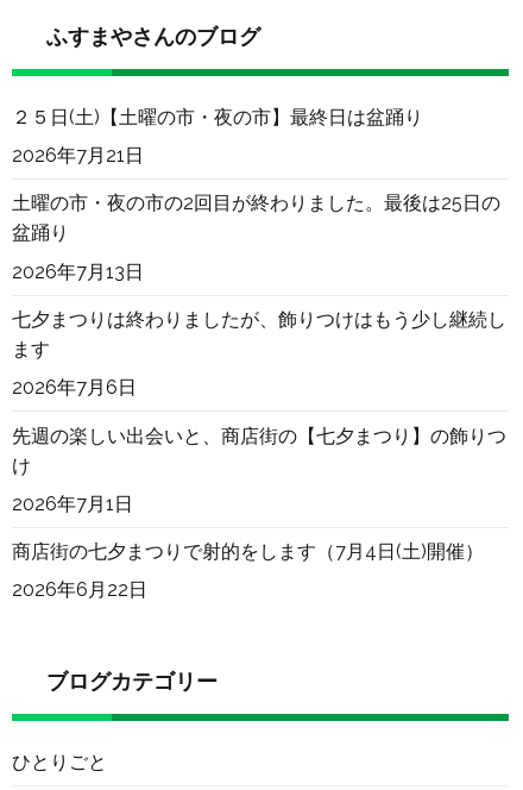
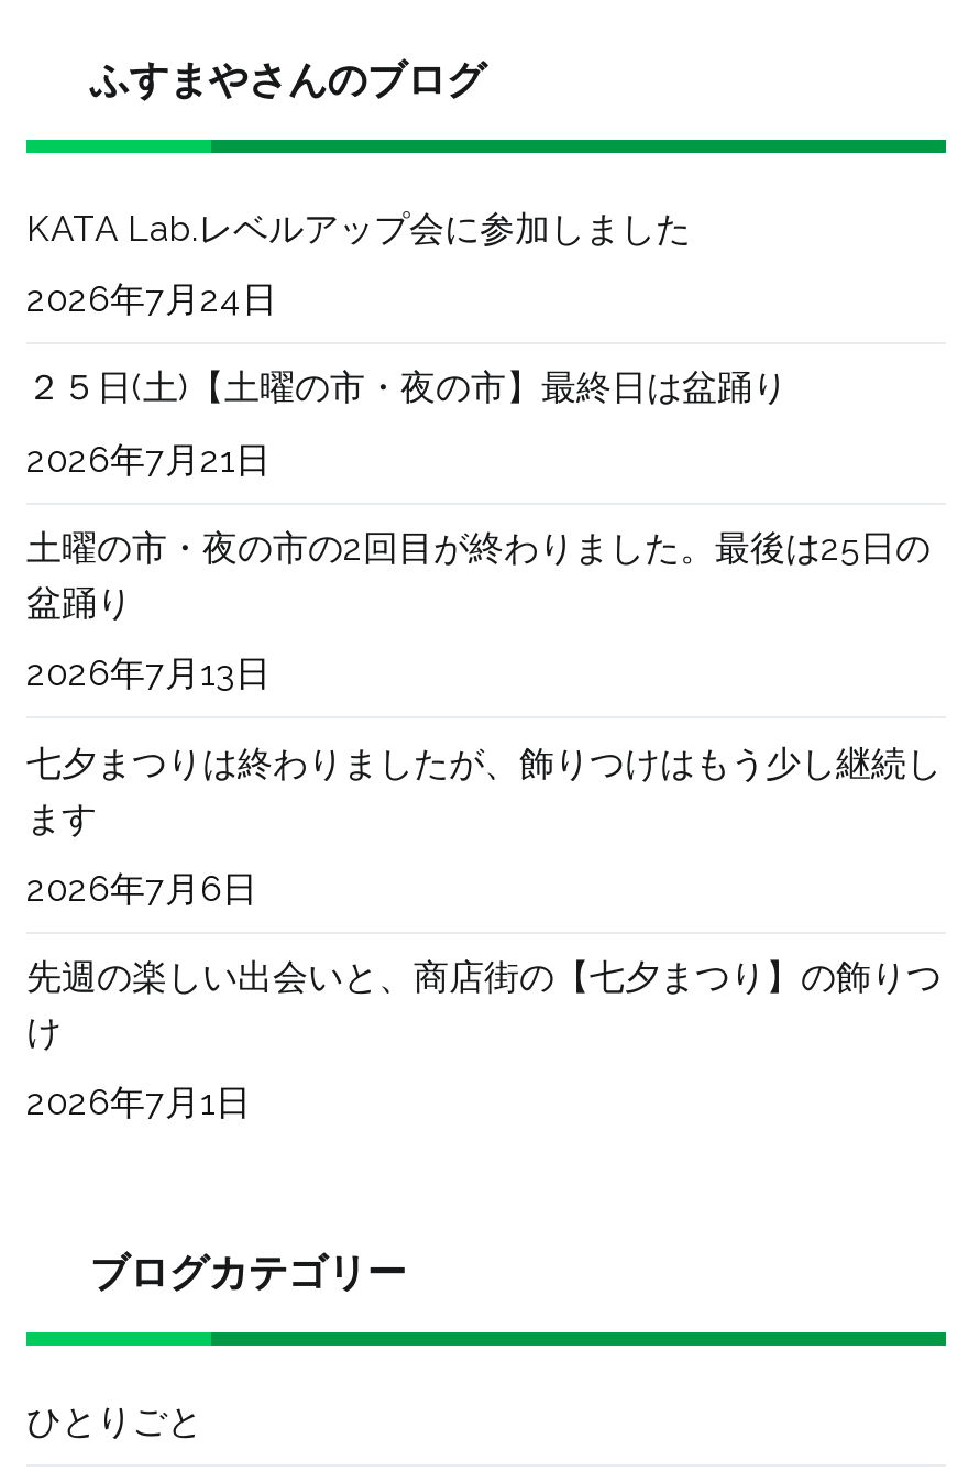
+ KATA Lab.レベルアップ会に参加しました
+ 2026年7月24日

moved down: ２５日(土)【土曜の市・夜の市】最終日は盆踊り | 2026年7月21日 | 土曜の市・夜の市の2回目が終わりました。最後は25日の | ... | け | 2026年7月1日

- 商店街の七夕まつりで射的をします（7月4日(土)開催）
- 2026年6月22日
